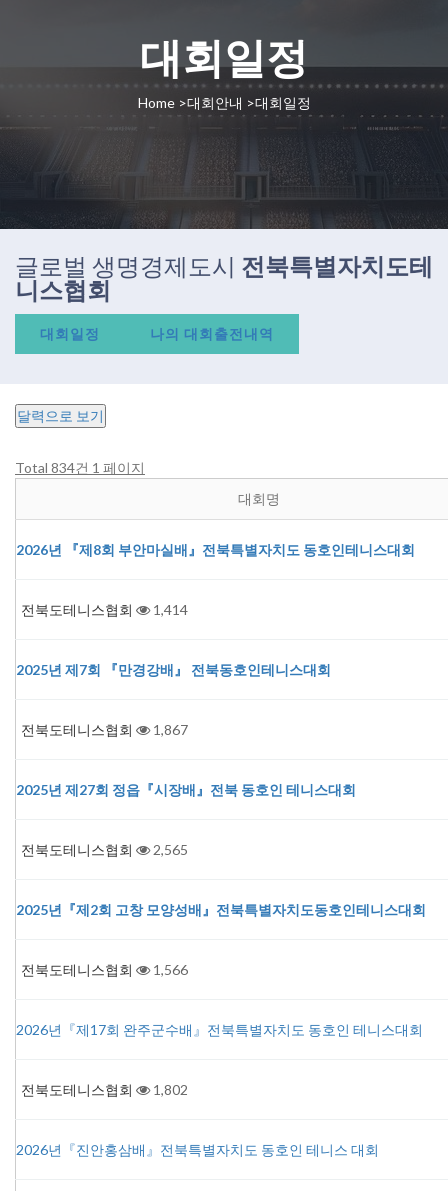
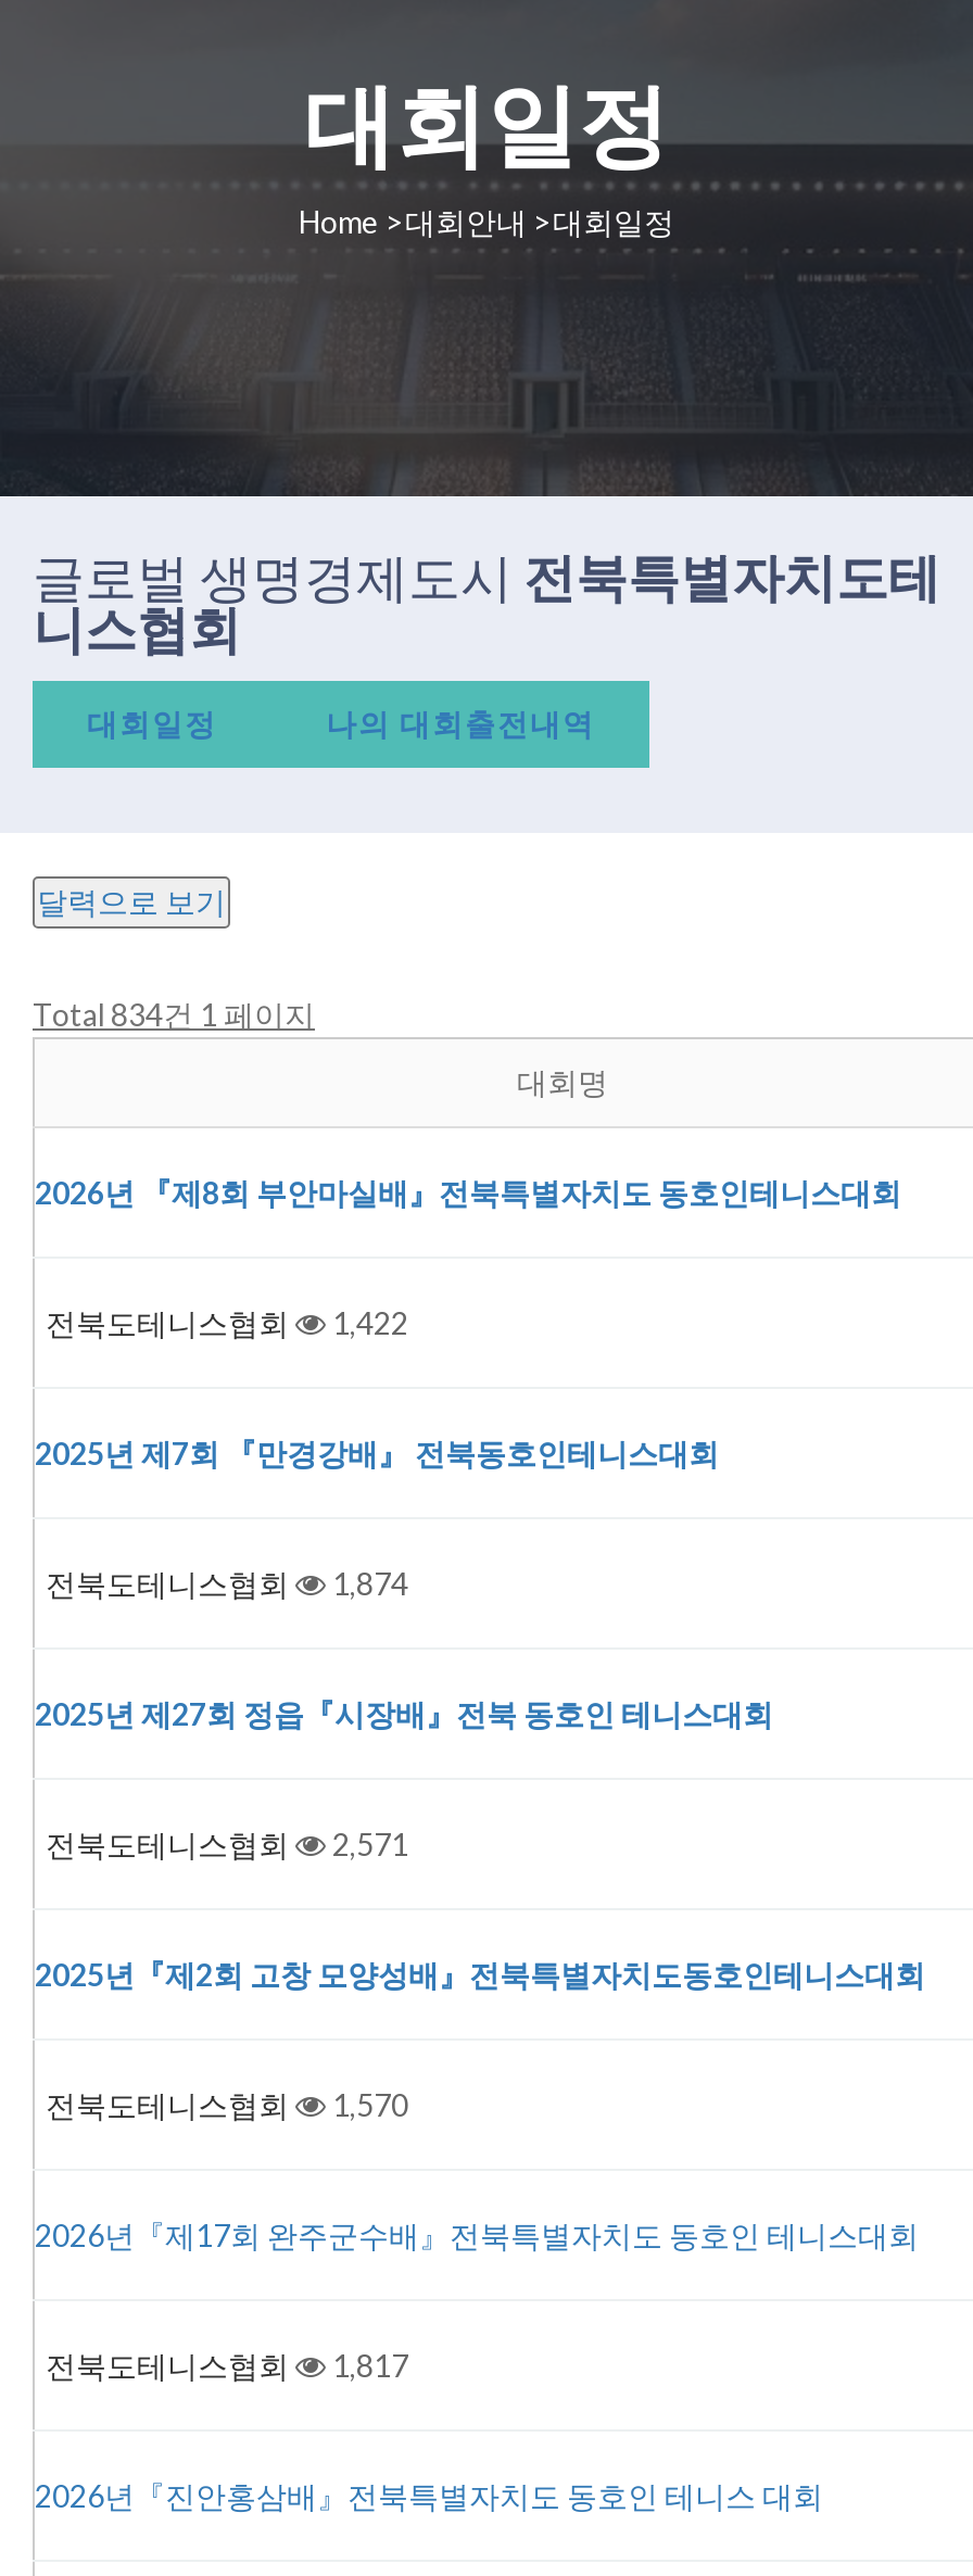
- 전북도테니스협회 1,414
+ 전북도테니스협회 1,422

- 전북도테니스협회 1,867
+ 전북도테니스협회 1,874

- 전북도테니스협회 2,565
+ 전북도테니스협회 2,571

- 전북도테니스협회 1,566
+ 전북도테니스협회 1,570

- 전북도테니스협회 1,802
+ 전북도테니스협회 1,817
